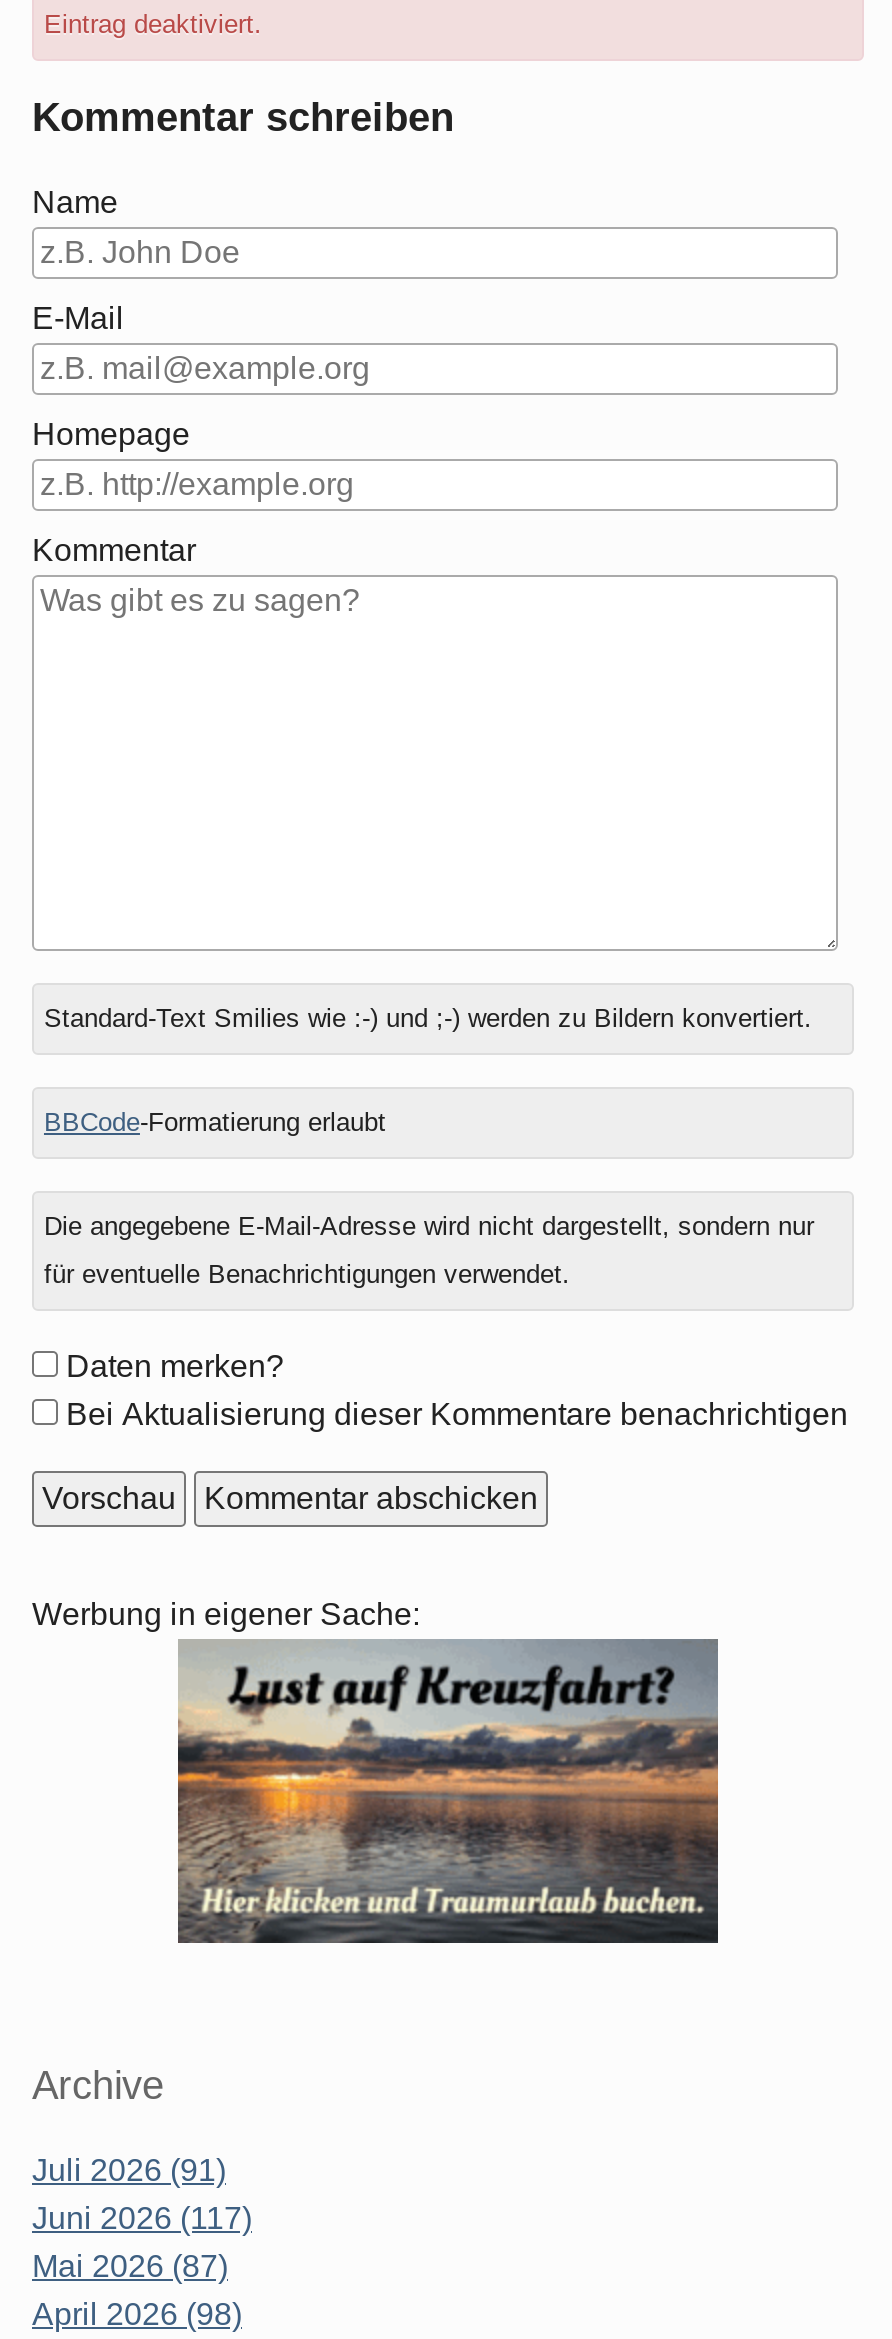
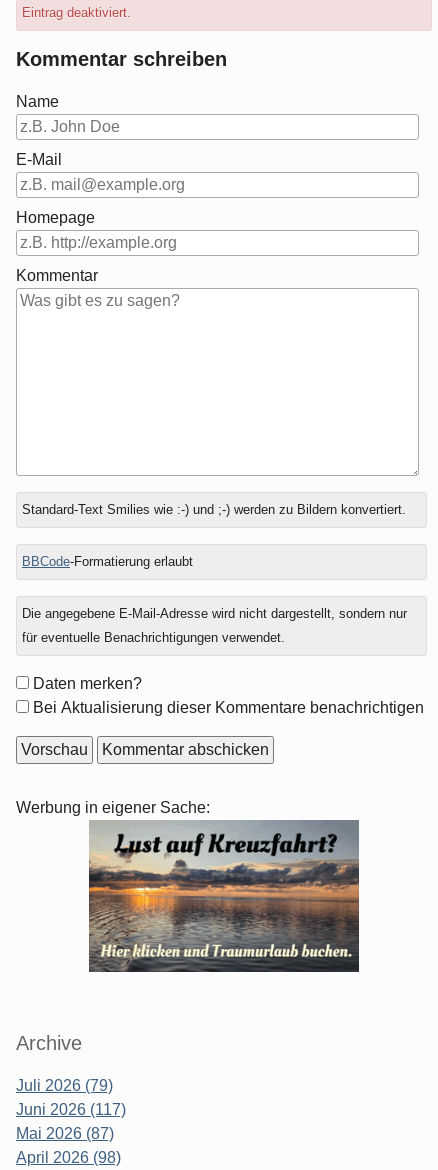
- Juli 2026 (91)
+ Juli 2026 (79)
